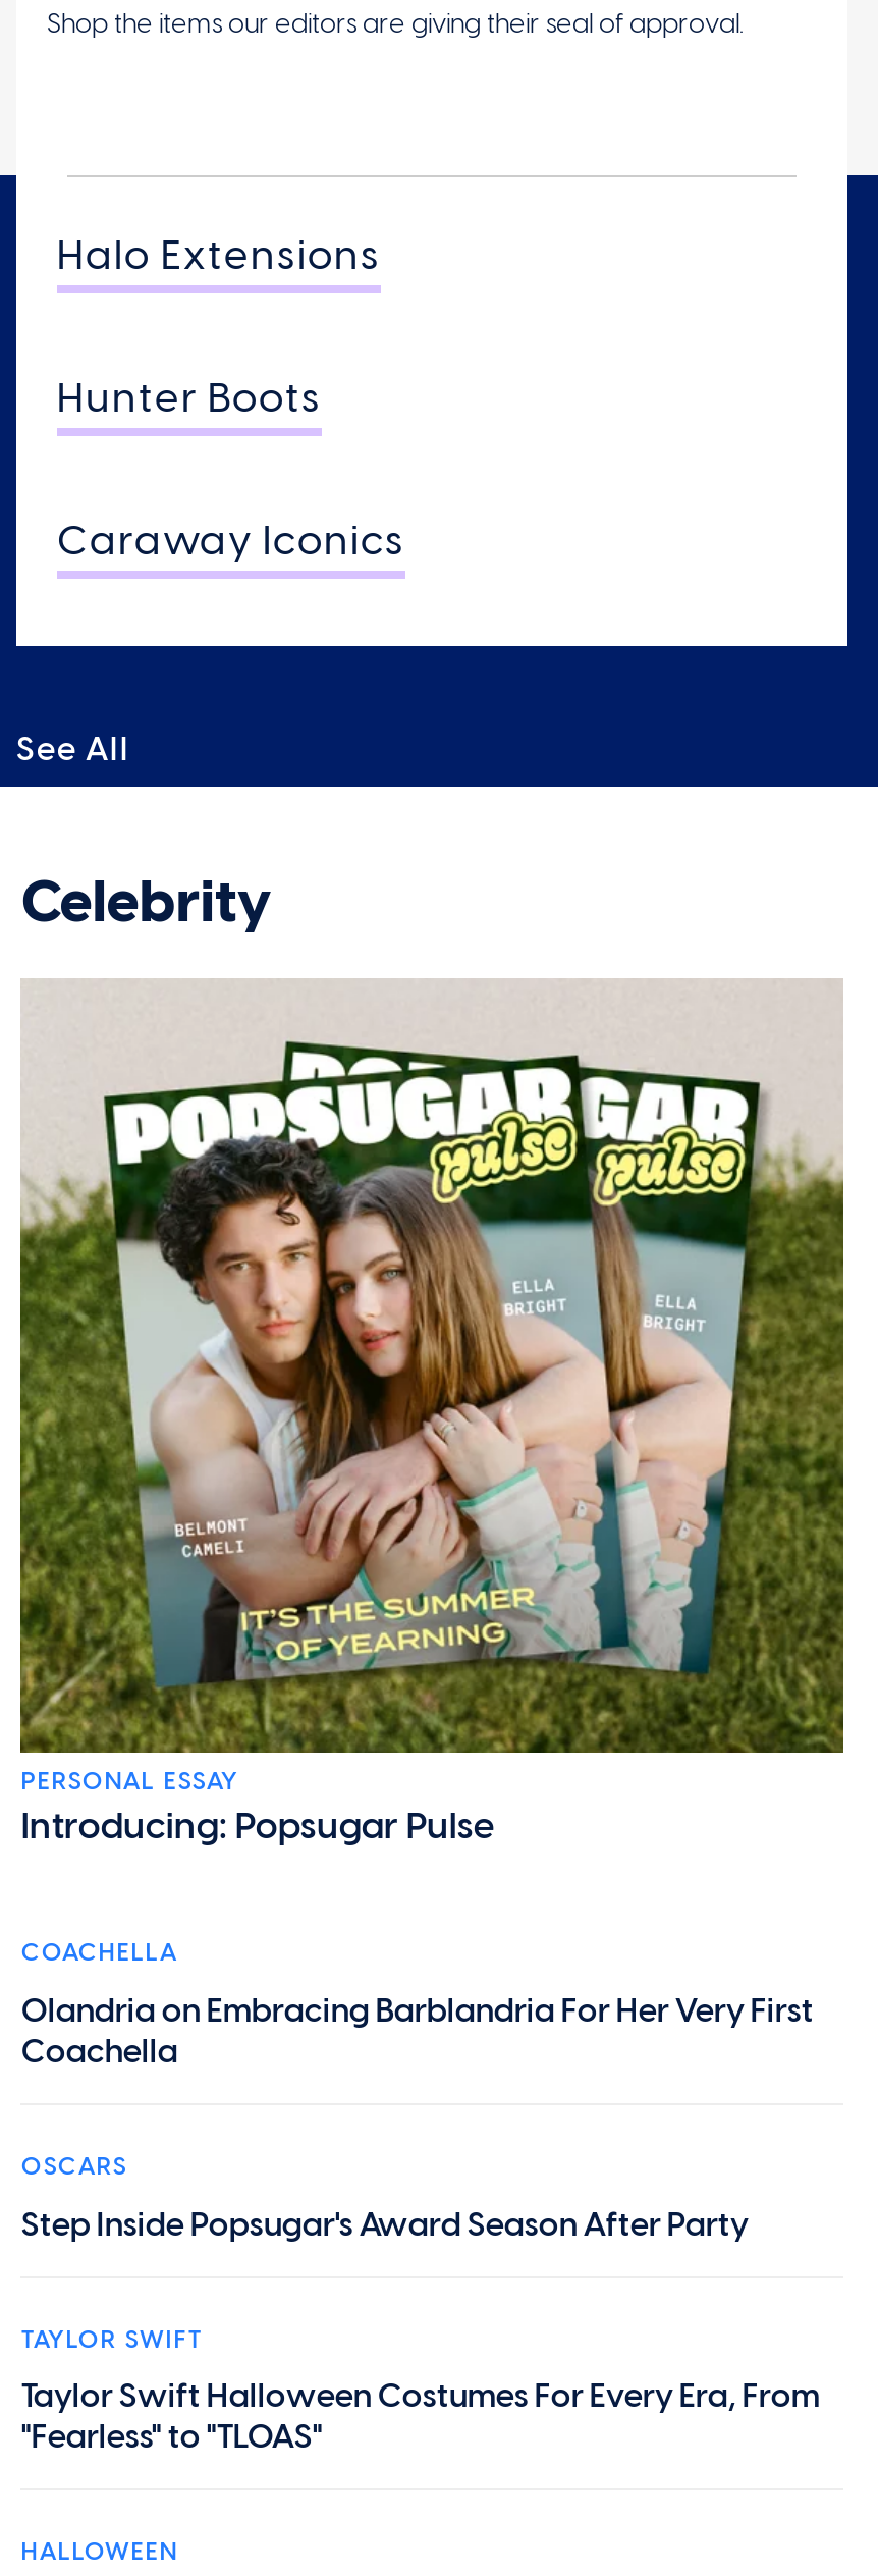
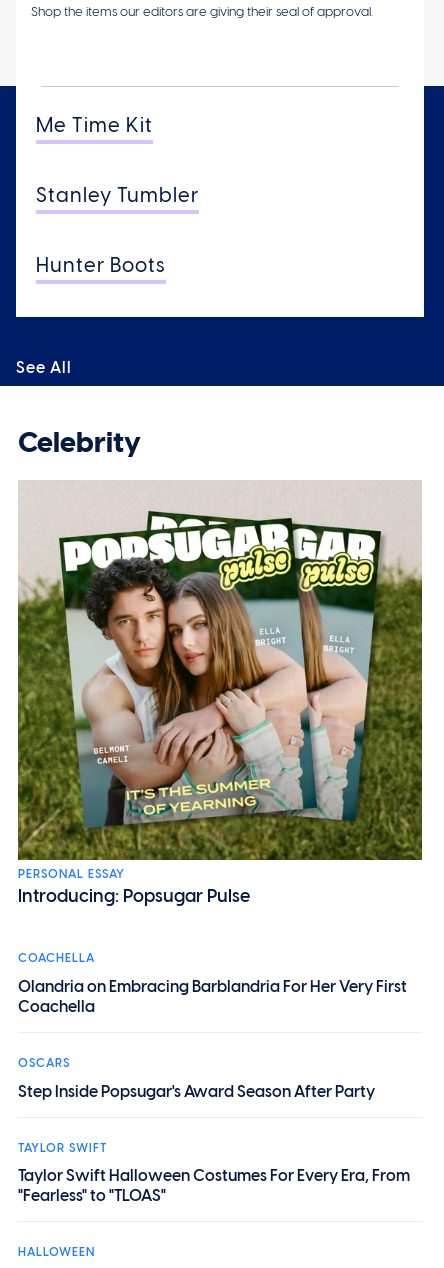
- Halo Extensions
+ Me Time Kit
+ Stanley Tumbler

moved down: Hunter Boots

- Caraway Iconics
